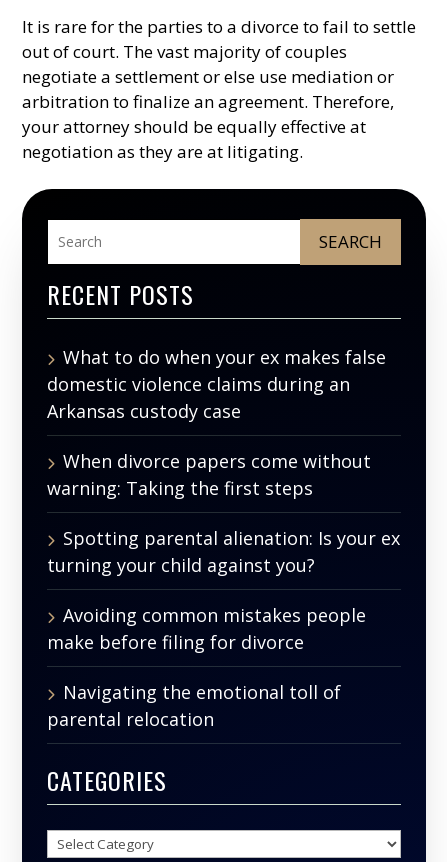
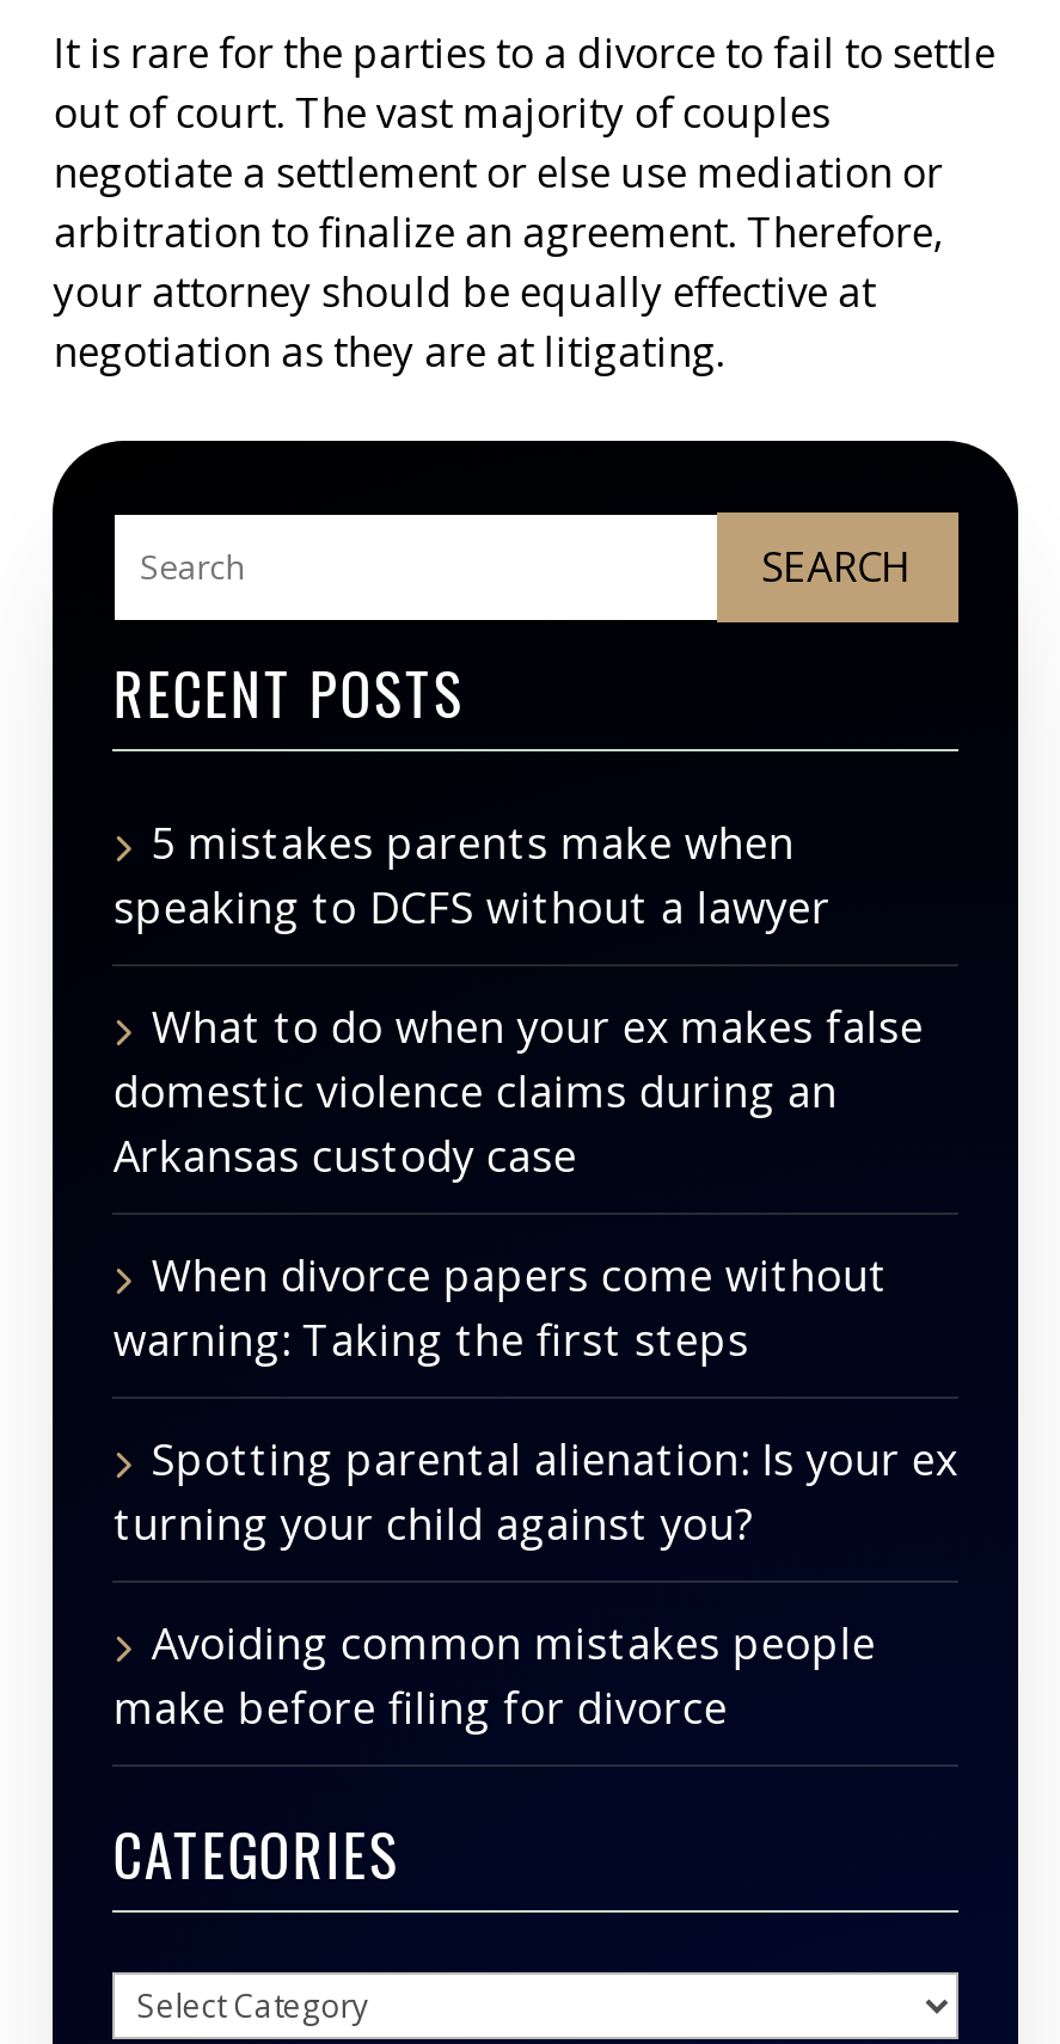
+ 5 mistakes parents make when
+ speaking to DCFS without a lawyer

moved down: What to do when your ex makes false | domestic violence claims during an | Arkansas custody case | ... | Avoiding common mistakes people | make before filing for divorce

- Navigating the emotional toll of
- parental relocation
